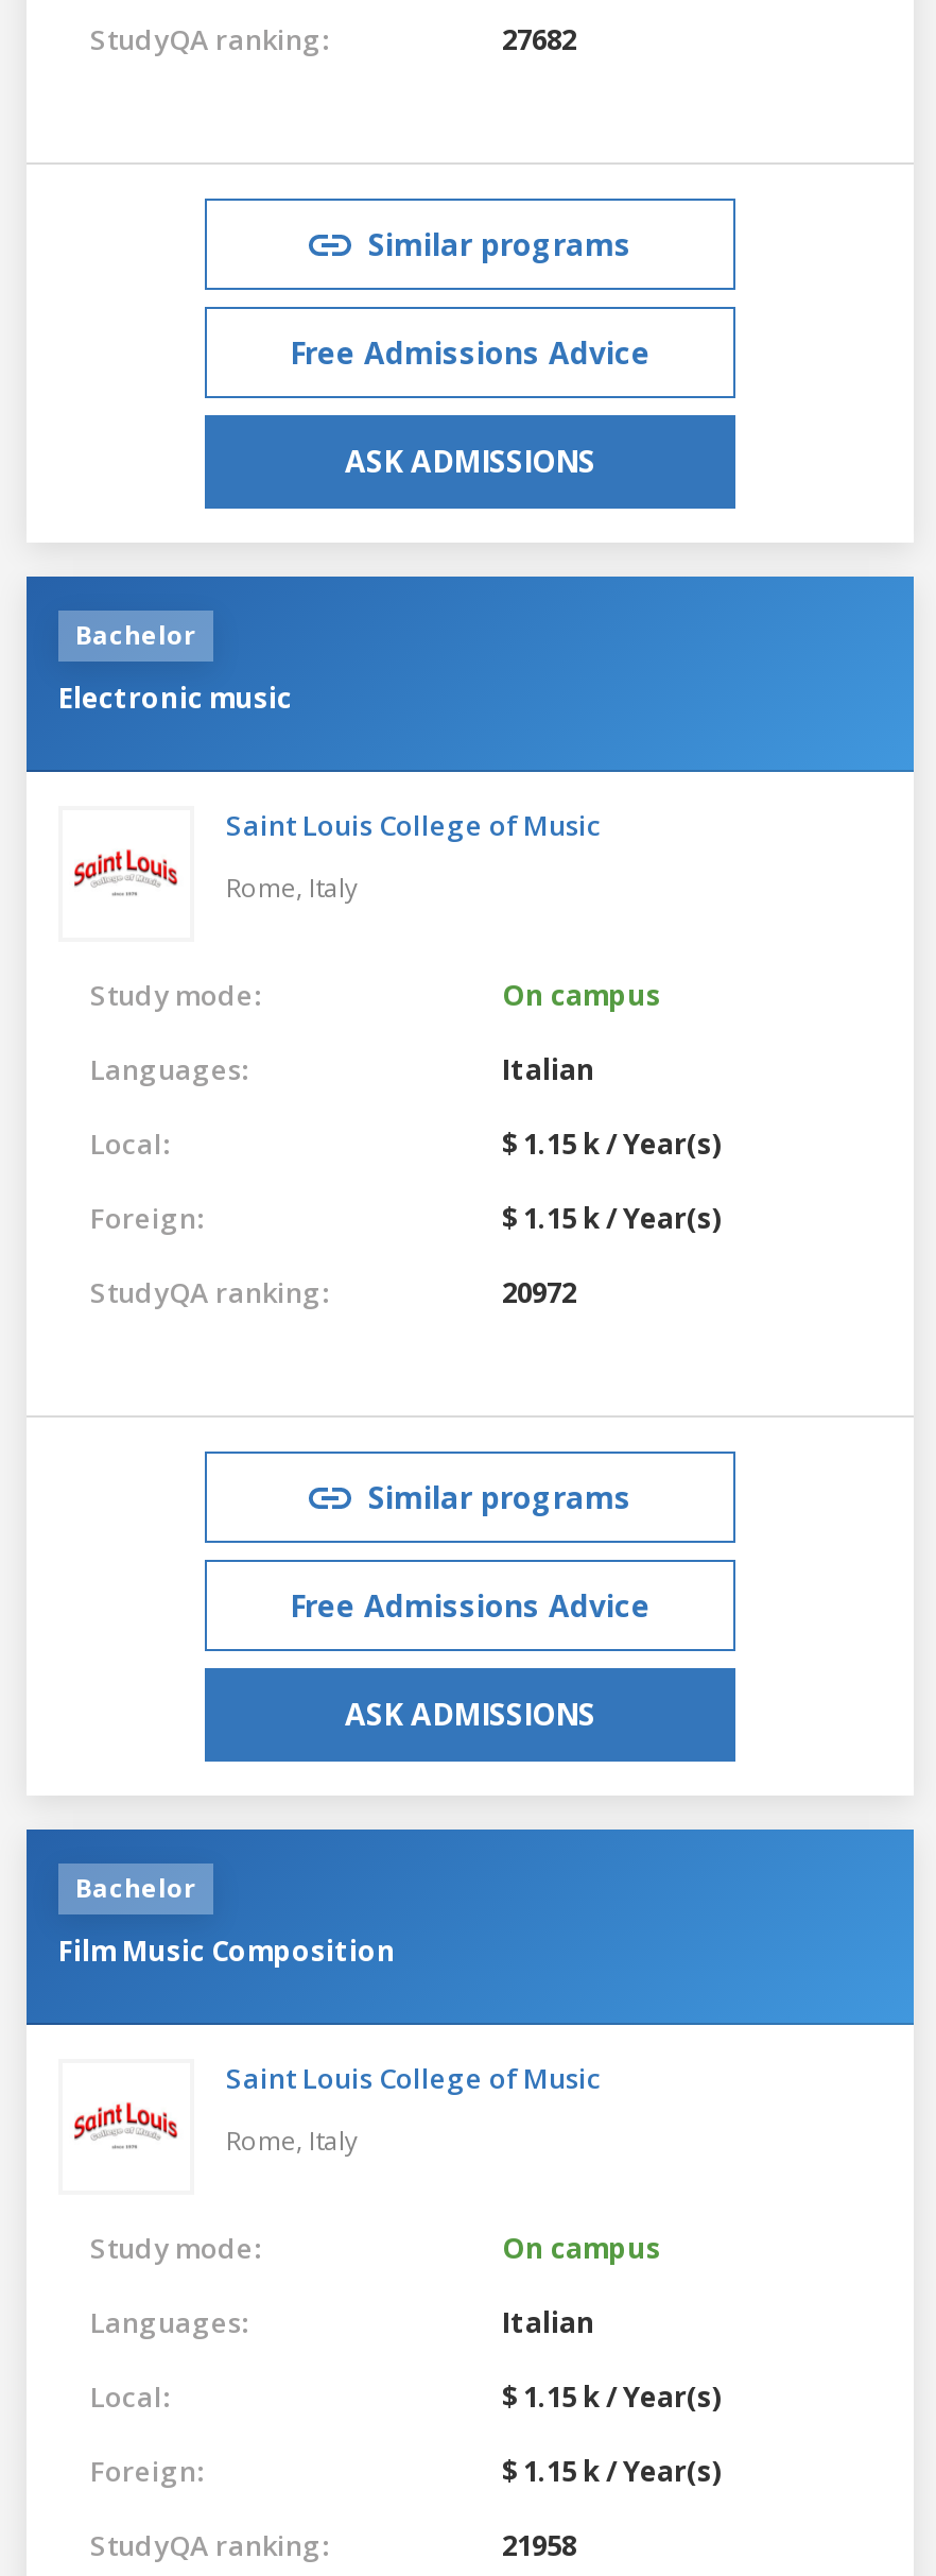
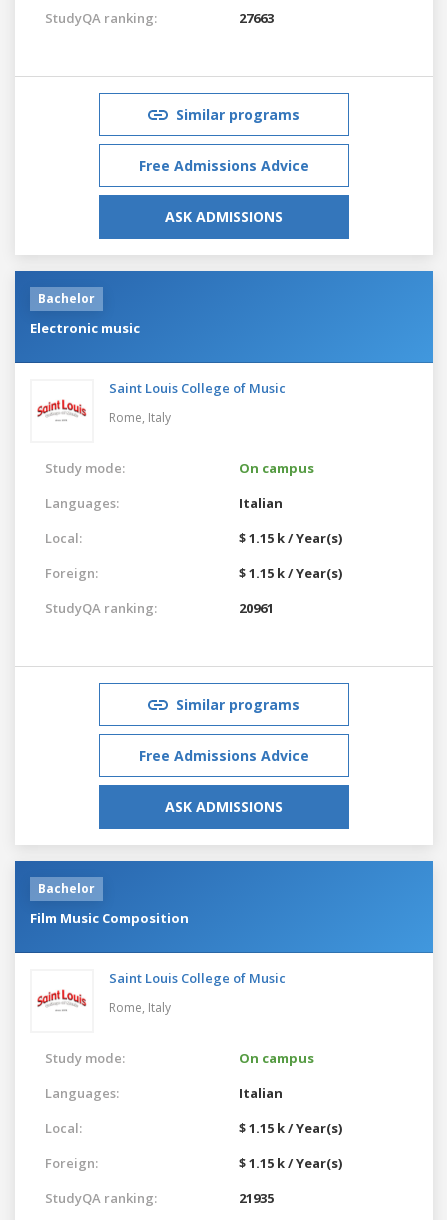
- 27682
+ 27663

- 20972
+ 20961

- 21958
+ 21935
